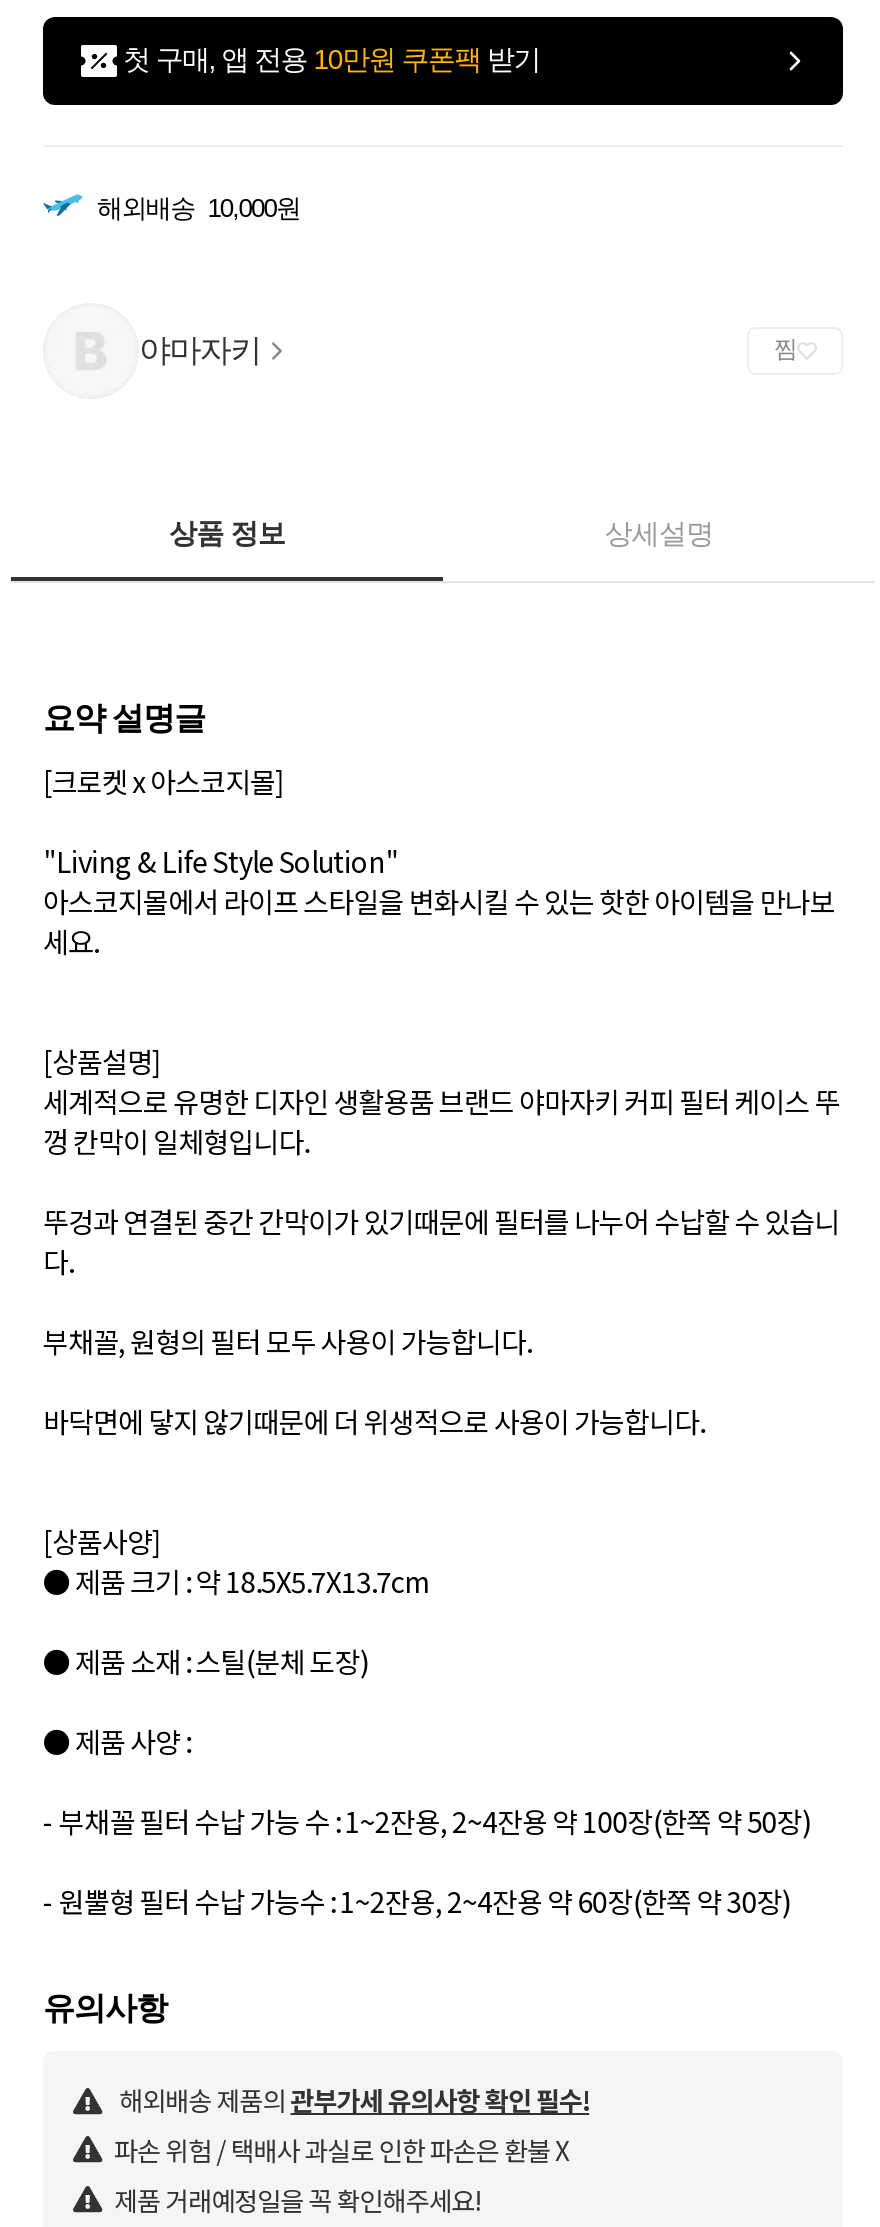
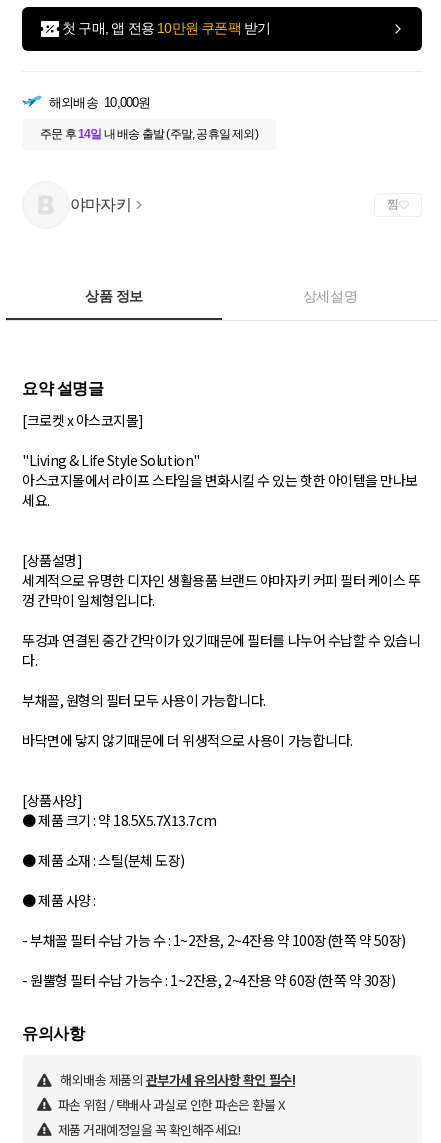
+ 주문 후 14일 내 배송 출발 (주말, 공휴일 제외)
